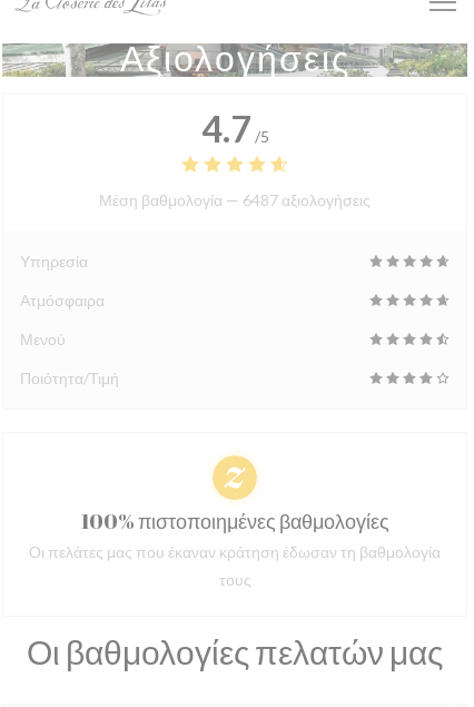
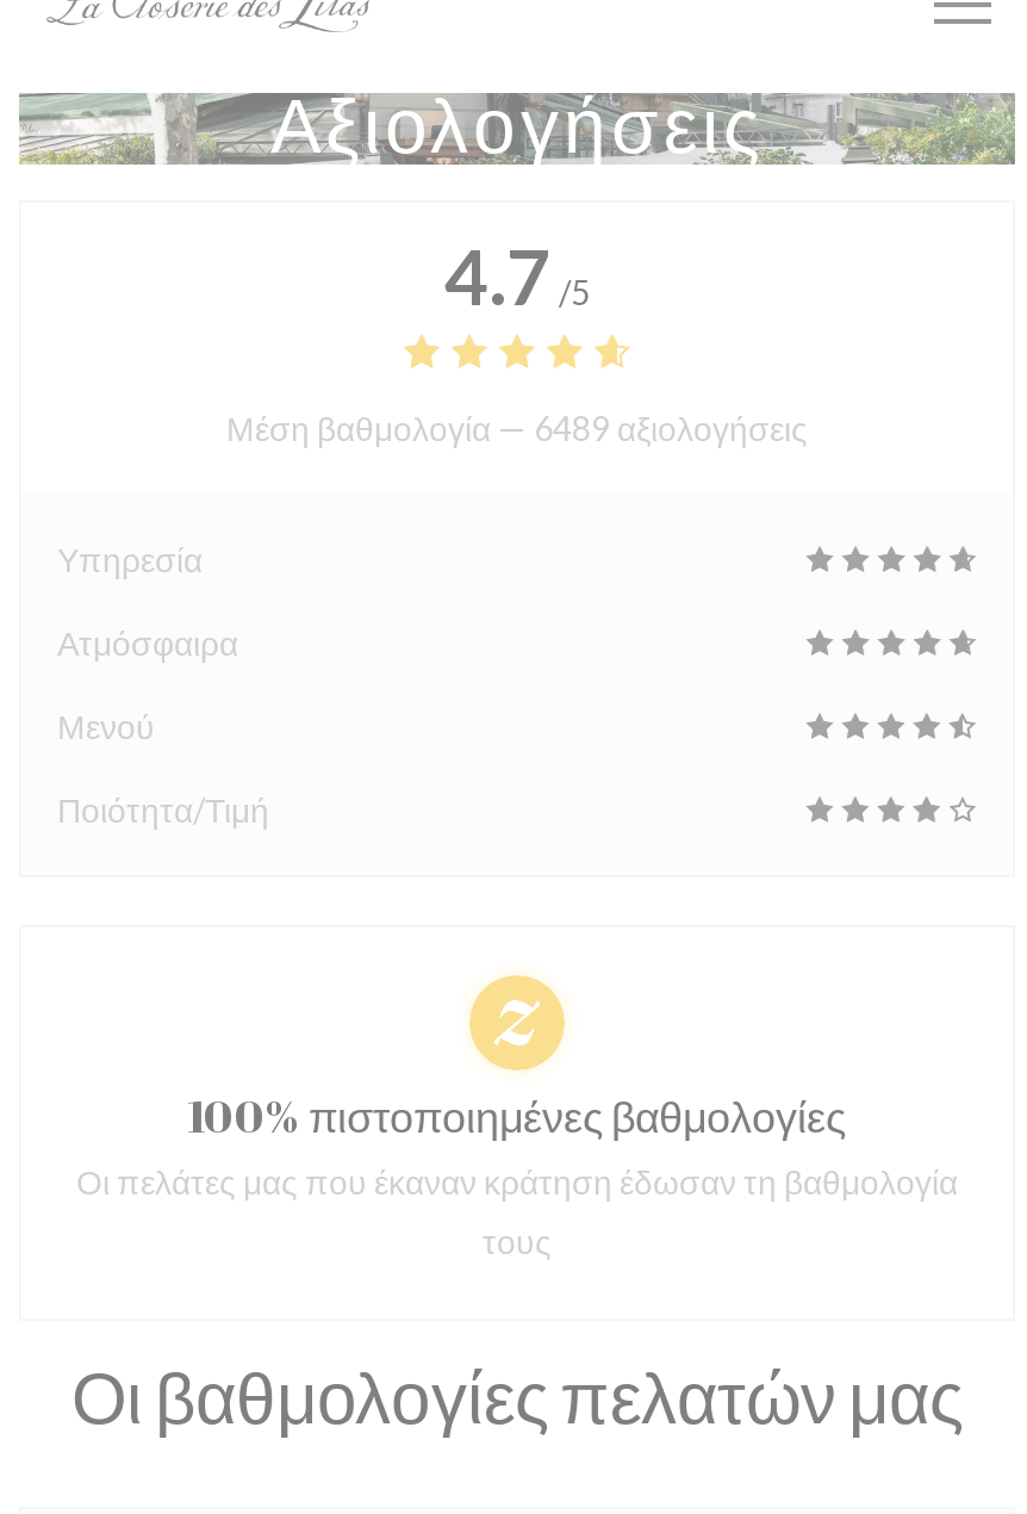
- Μέση βαθμολογία — 6487 αξιολογήσεις
+ Μέση βαθμολογία — 6489 αξιολογήσεις
